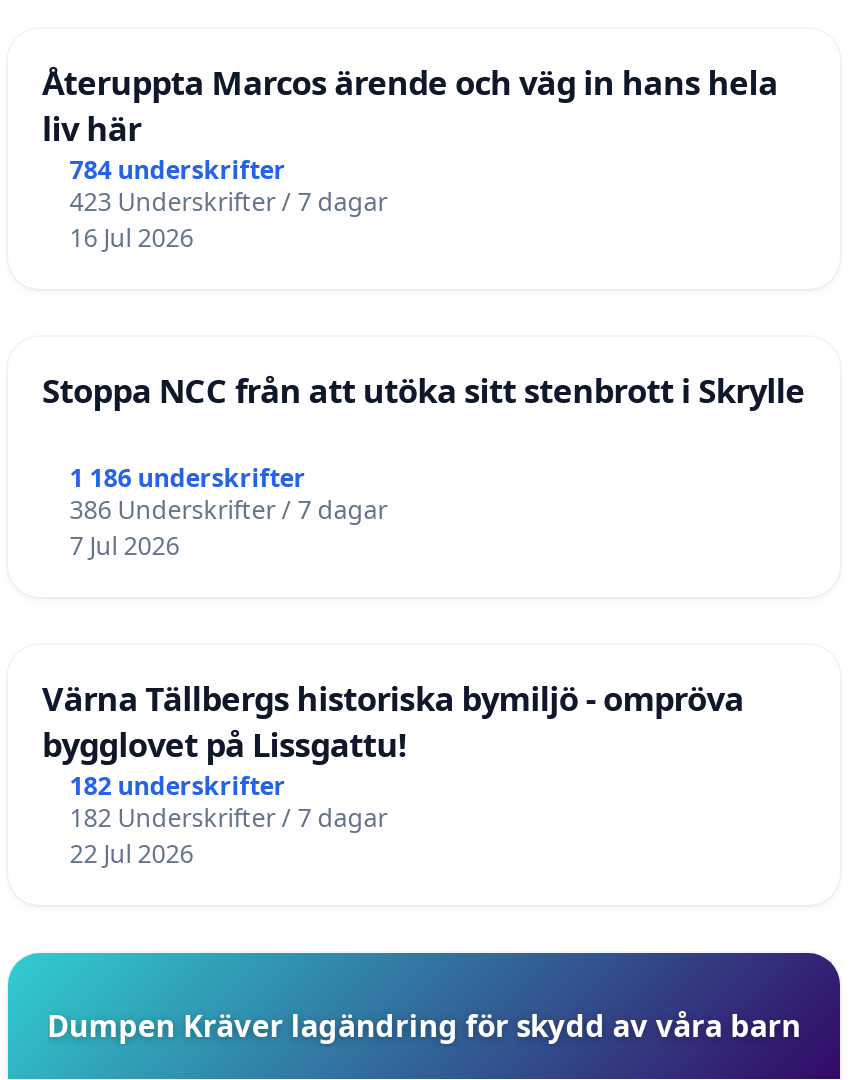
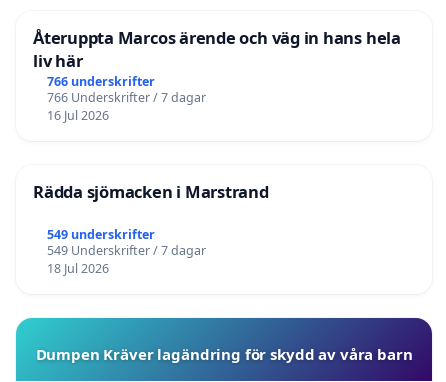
- 784 underskrifter
+ 766 underskrifter

- 423 Underskrifter / 7 dagar
+ 766 Underskrifter / 7 dagar

- Stoppa NCC från att utöka sitt stenbrott i Skrylle
- 1 186 underskrifter
- 386 Underskrifter / 7 dagar
- 7 Jul 2026
- Värna Tällbergs historiska bymiljö - ompröva
- bygglovet på Lissgattu!
- 182 underskrifter
- 182 Underskrifter / 7 dagar
- 22 Jul 2026
+ Rädda sjömacken i Marstrand
+ 549 underskrifter
+ 549 Underskrifter / 7 dagar
+ 18 Jul 2026
